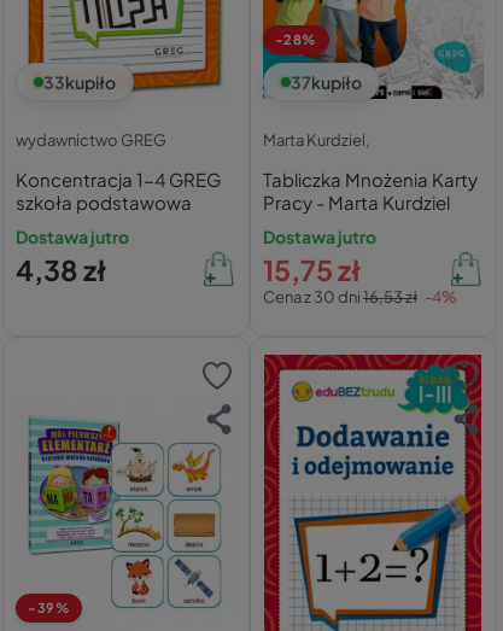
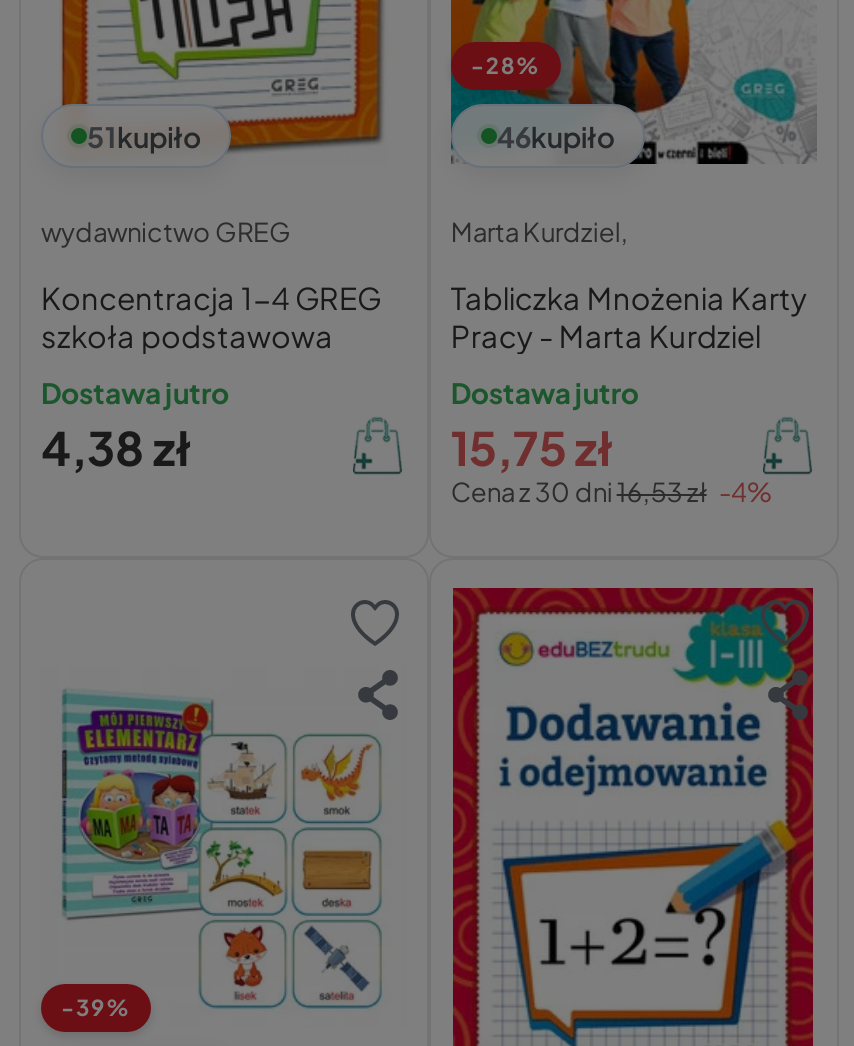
- 33kupiło
+ 51kupiło

- 37kupiło
+ 46kupiło
